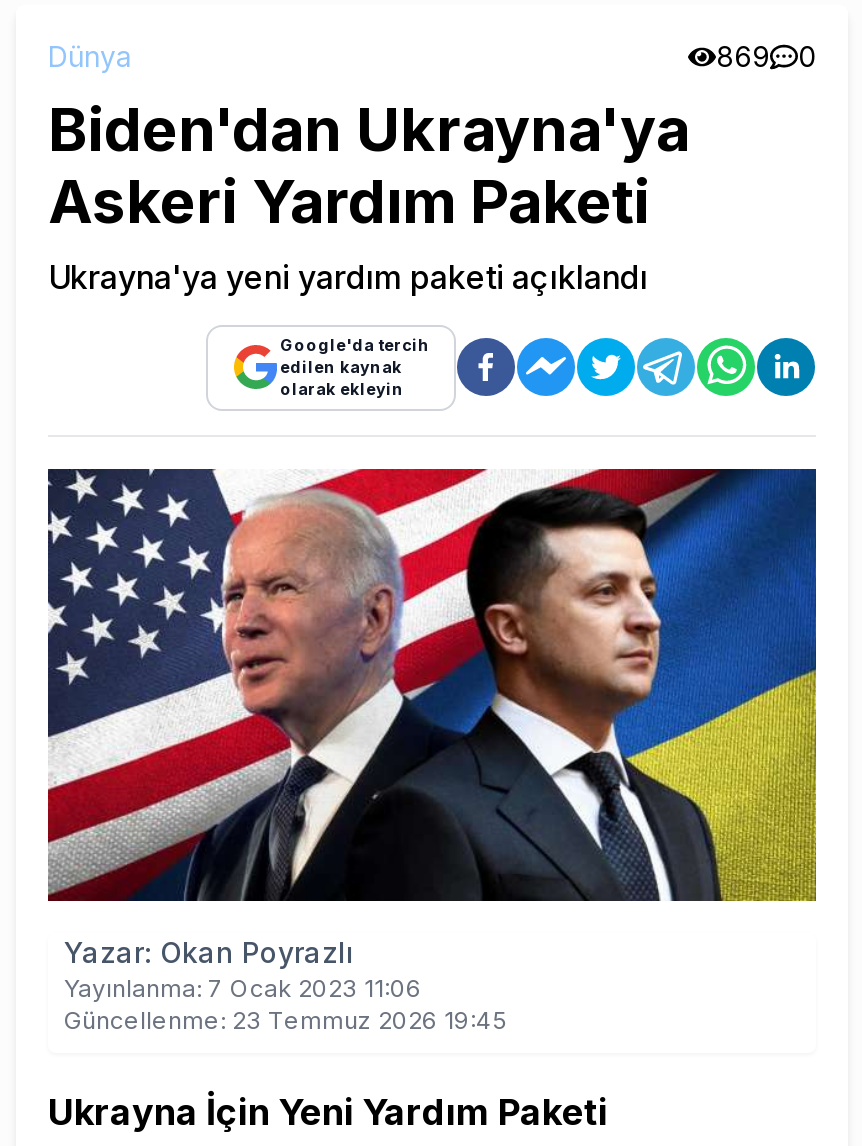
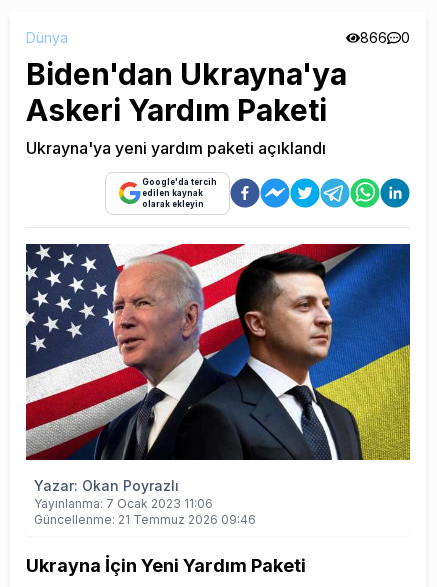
- 869 0
+ 866 0

- Güncellenme: 23 Temmuz 2026 19:45
+ Güncellenme: 21 Temmuz 2026 09:46
